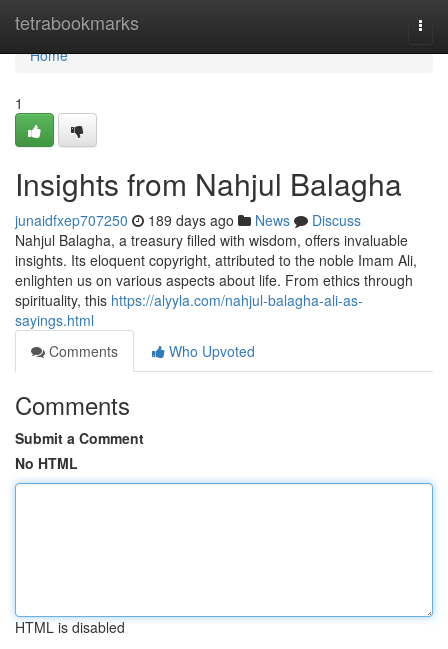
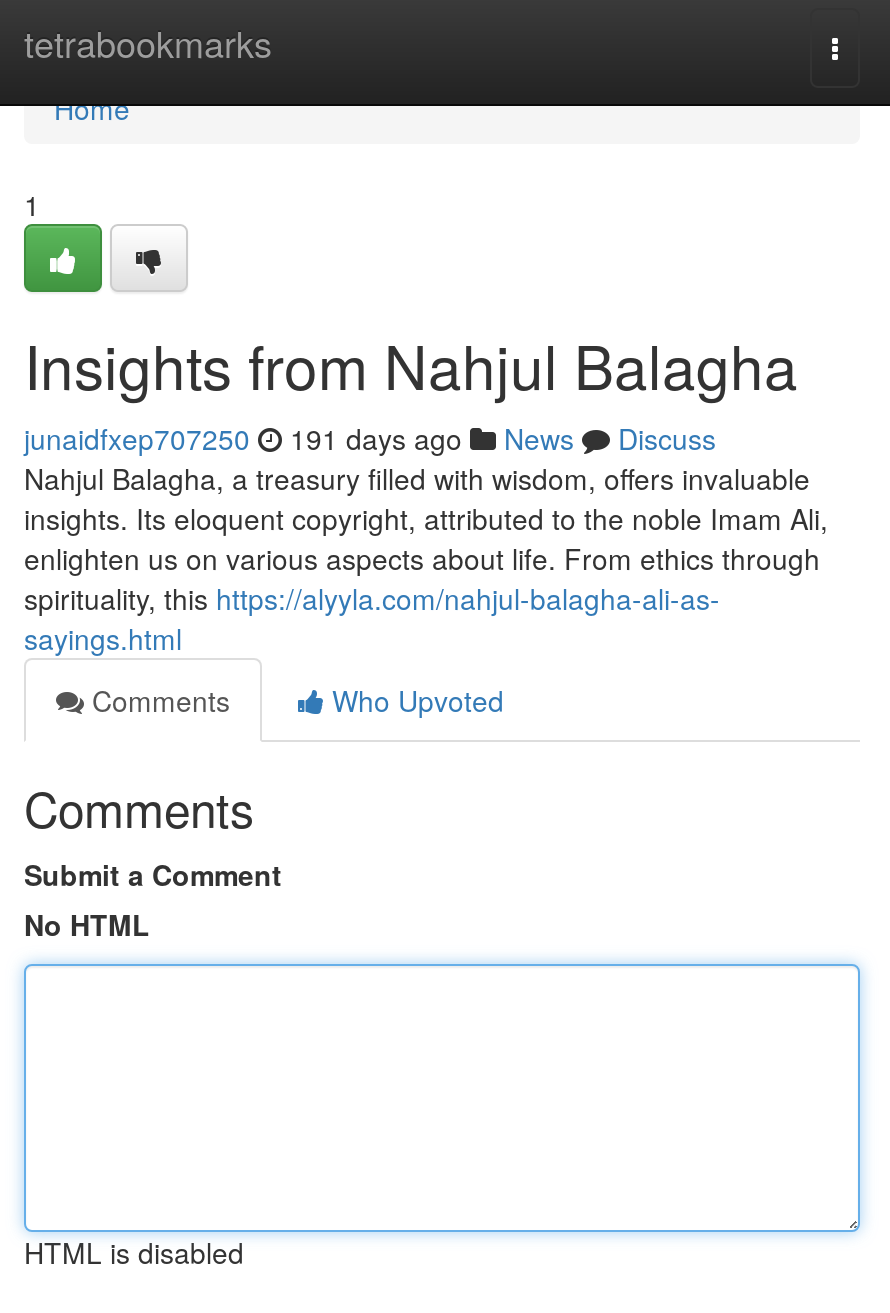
- junaidfxep707250 189 days ago News Discuss
+ junaidfxep707250 191 days ago News Discuss
